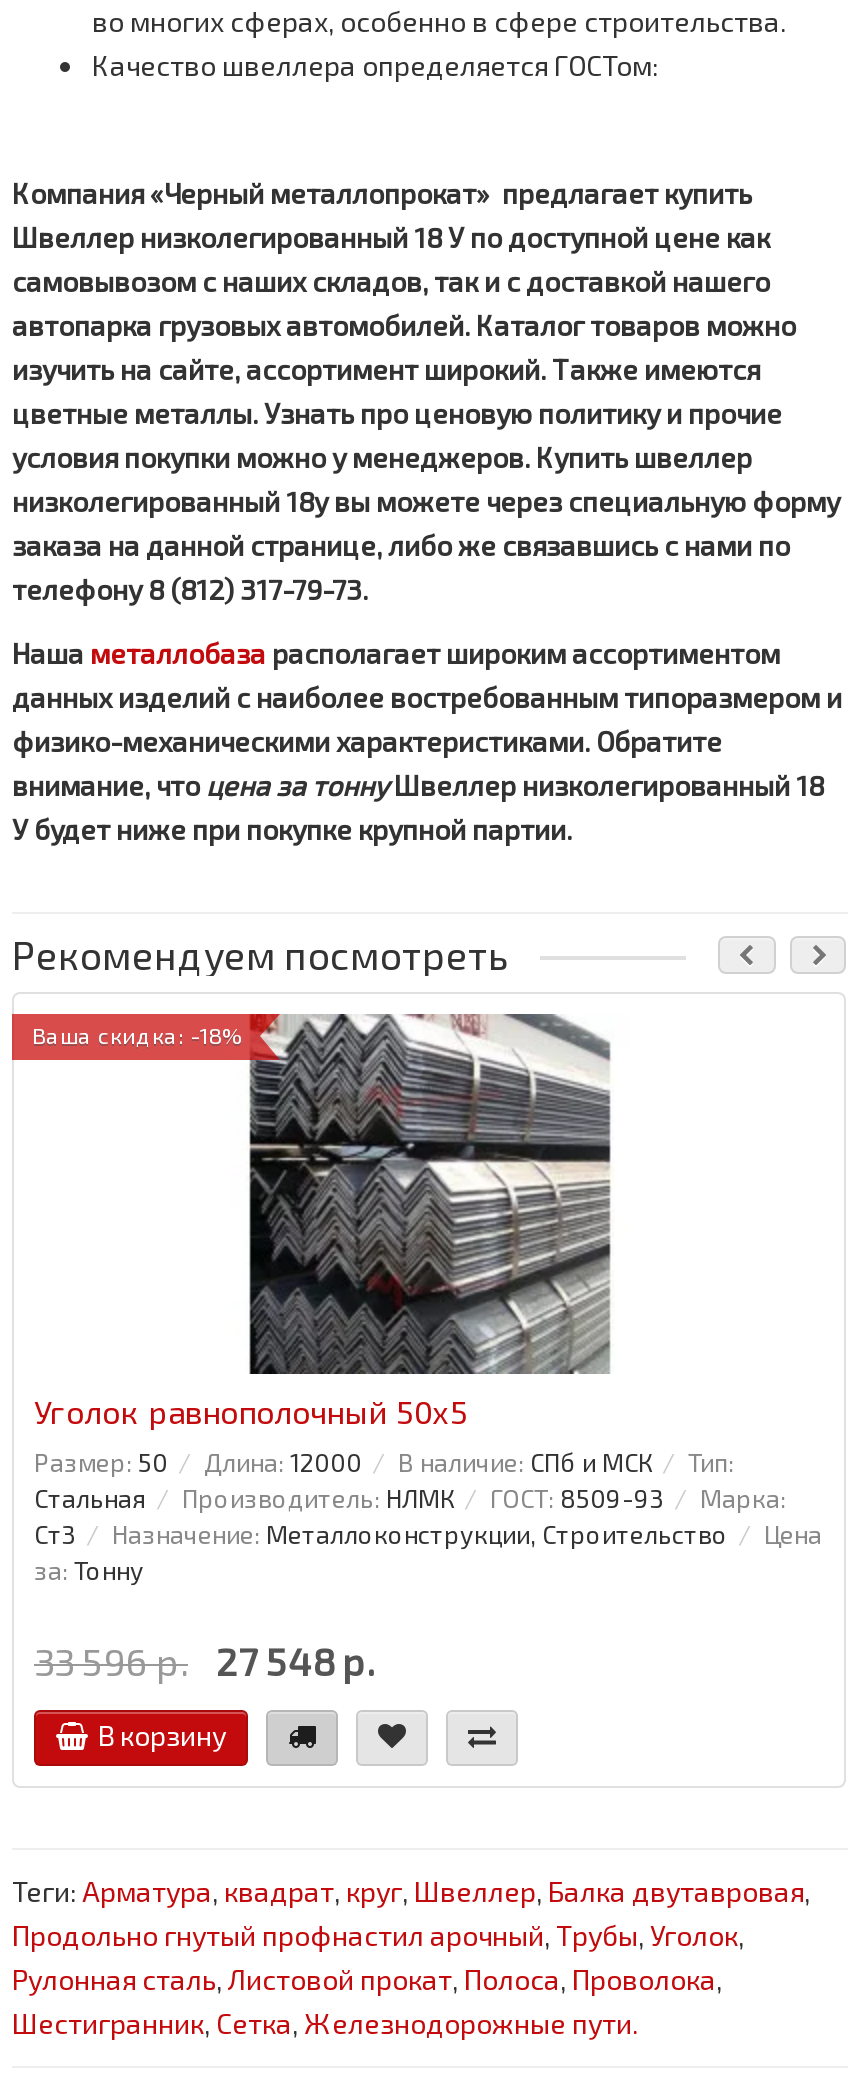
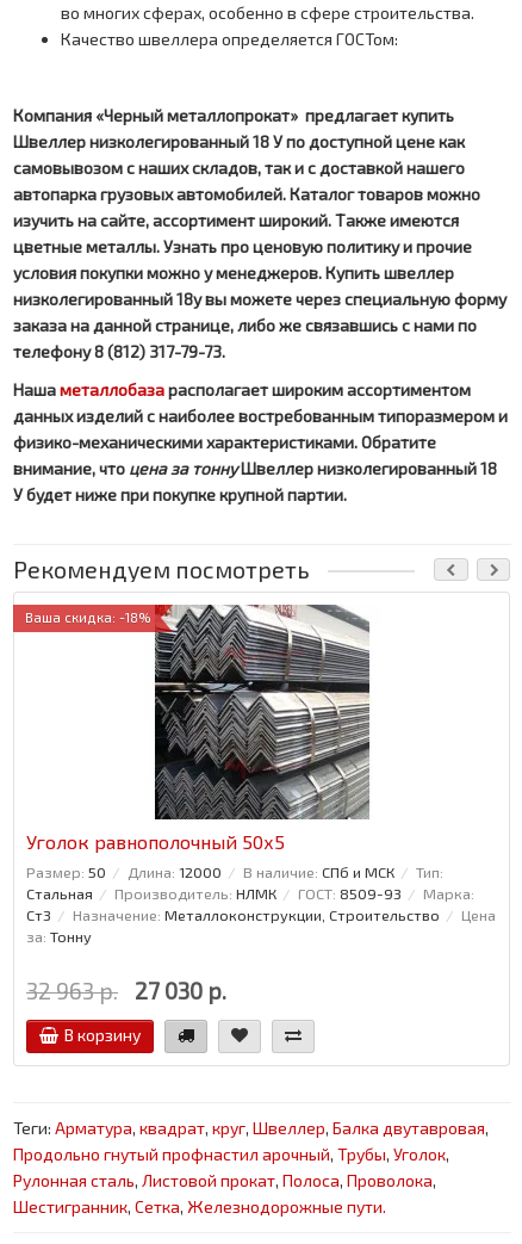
- 33 596 р.
+ 32 963 р.

- 27 548 р.
+ 27 030 р.
